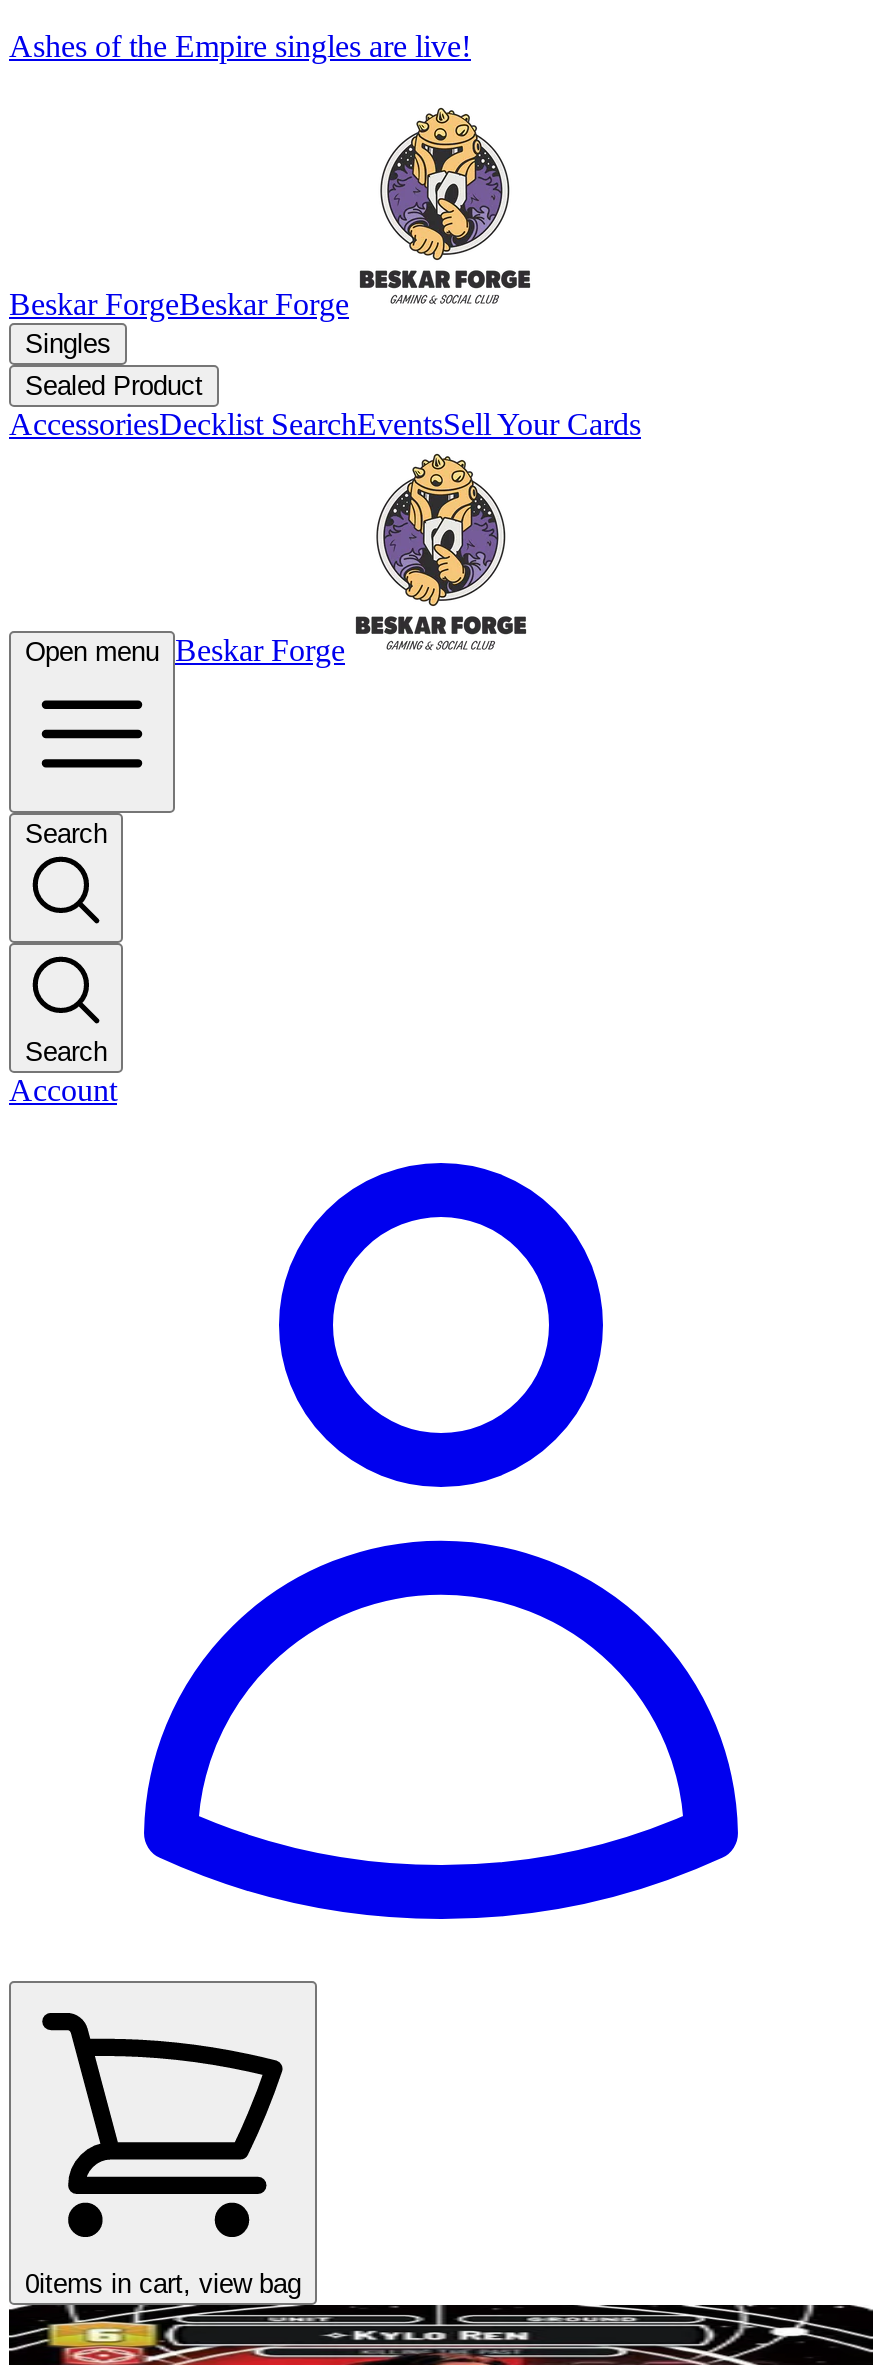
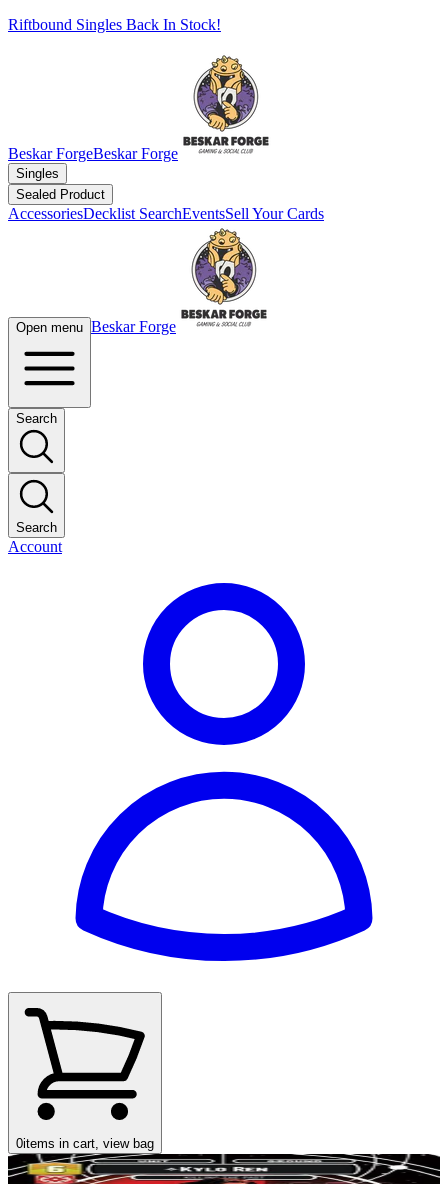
- Ashes of the Empire singles are live!
+ Riftbound Singles Back In Stock!
